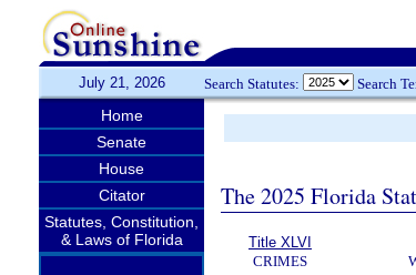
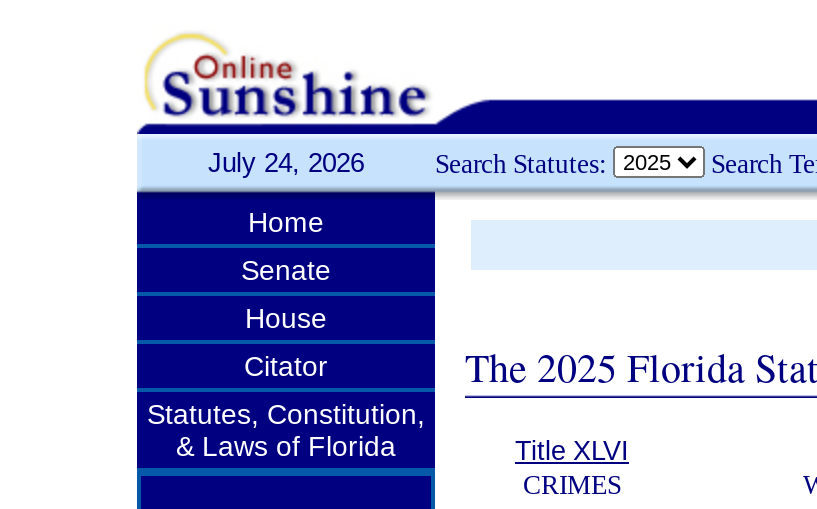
- July 21, 2026
+ July 24, 2026
